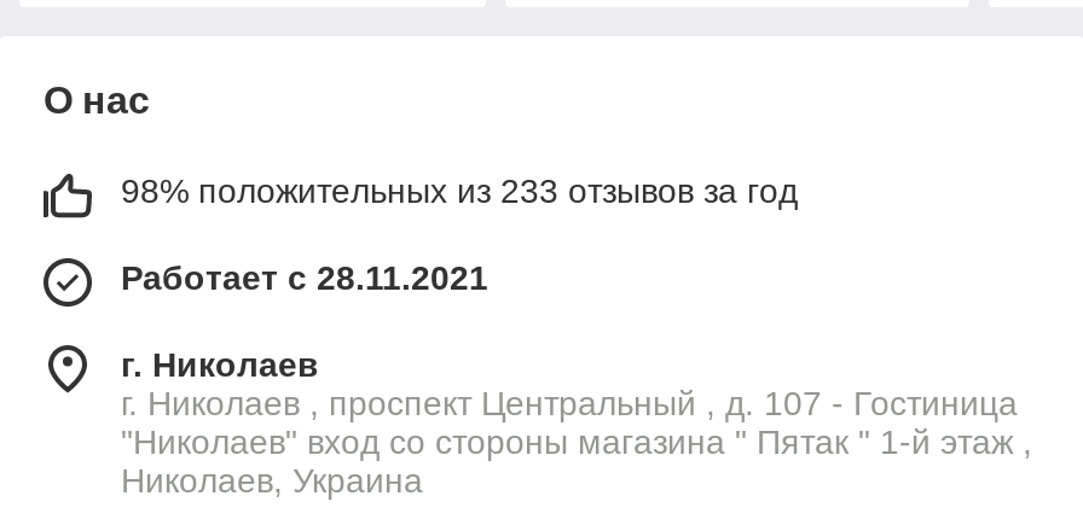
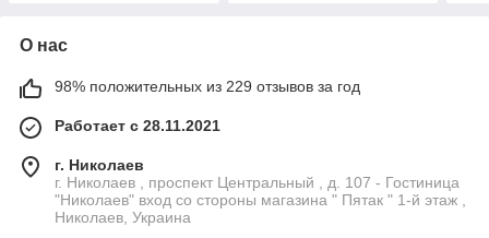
- 98% положительных из 233 отзывов за год
+ 98% положительных из 229 отзывов за год
